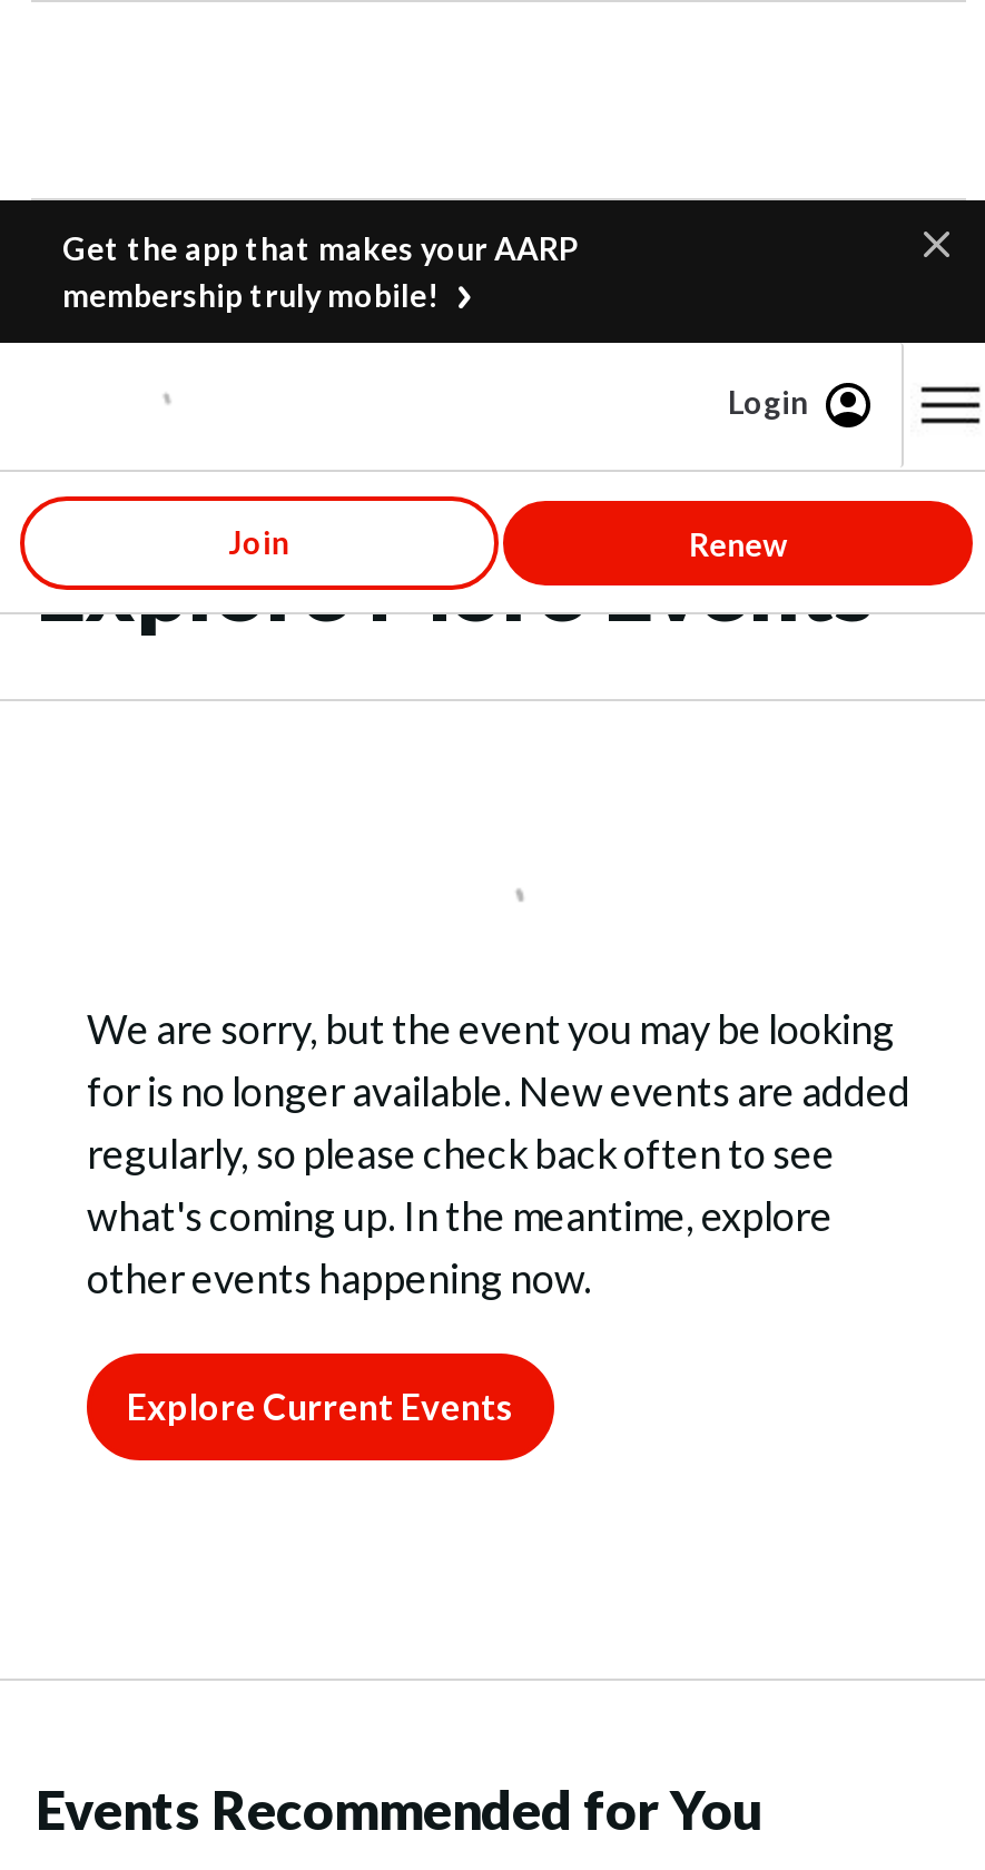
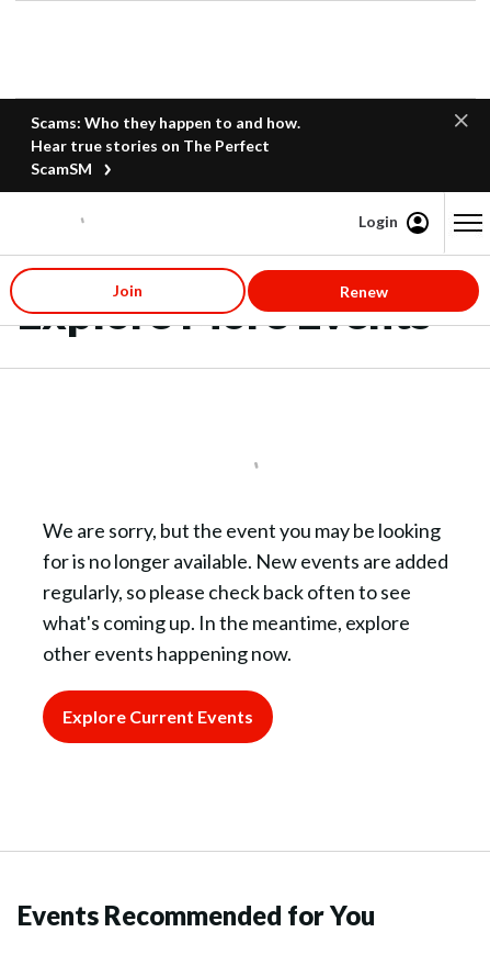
- Get the app that makes your AARP
- membership truly mobile!
+ Scams: Who they happen to and how.
+ Hear true stories on The Perfect
+ ScamSM
